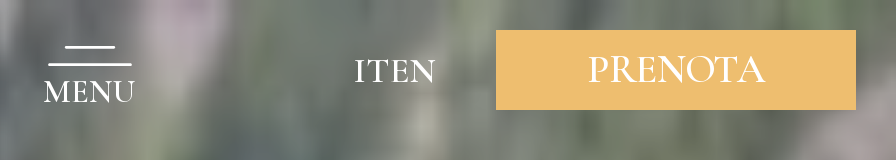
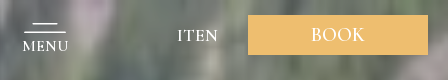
- PRENOTA
+ BOOK
